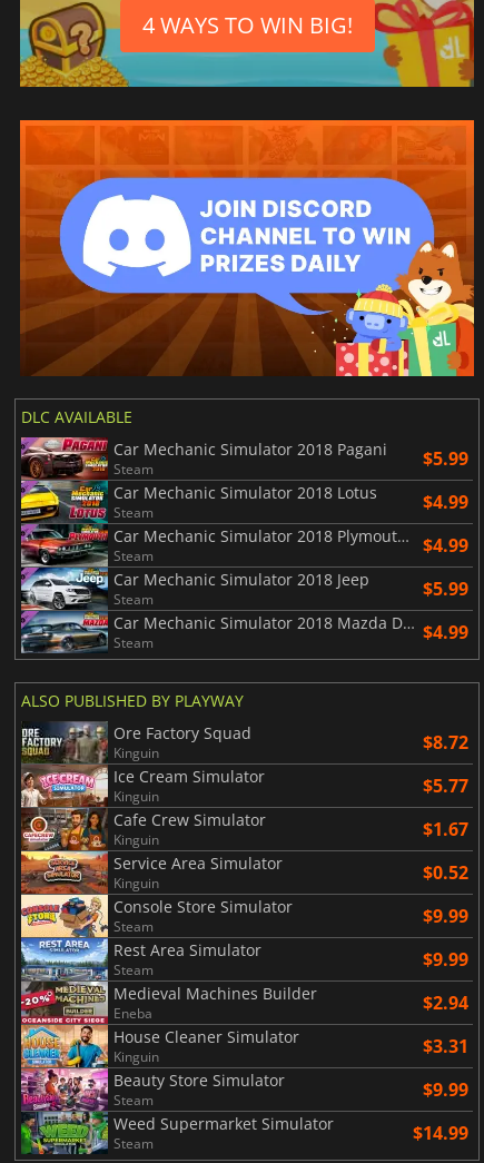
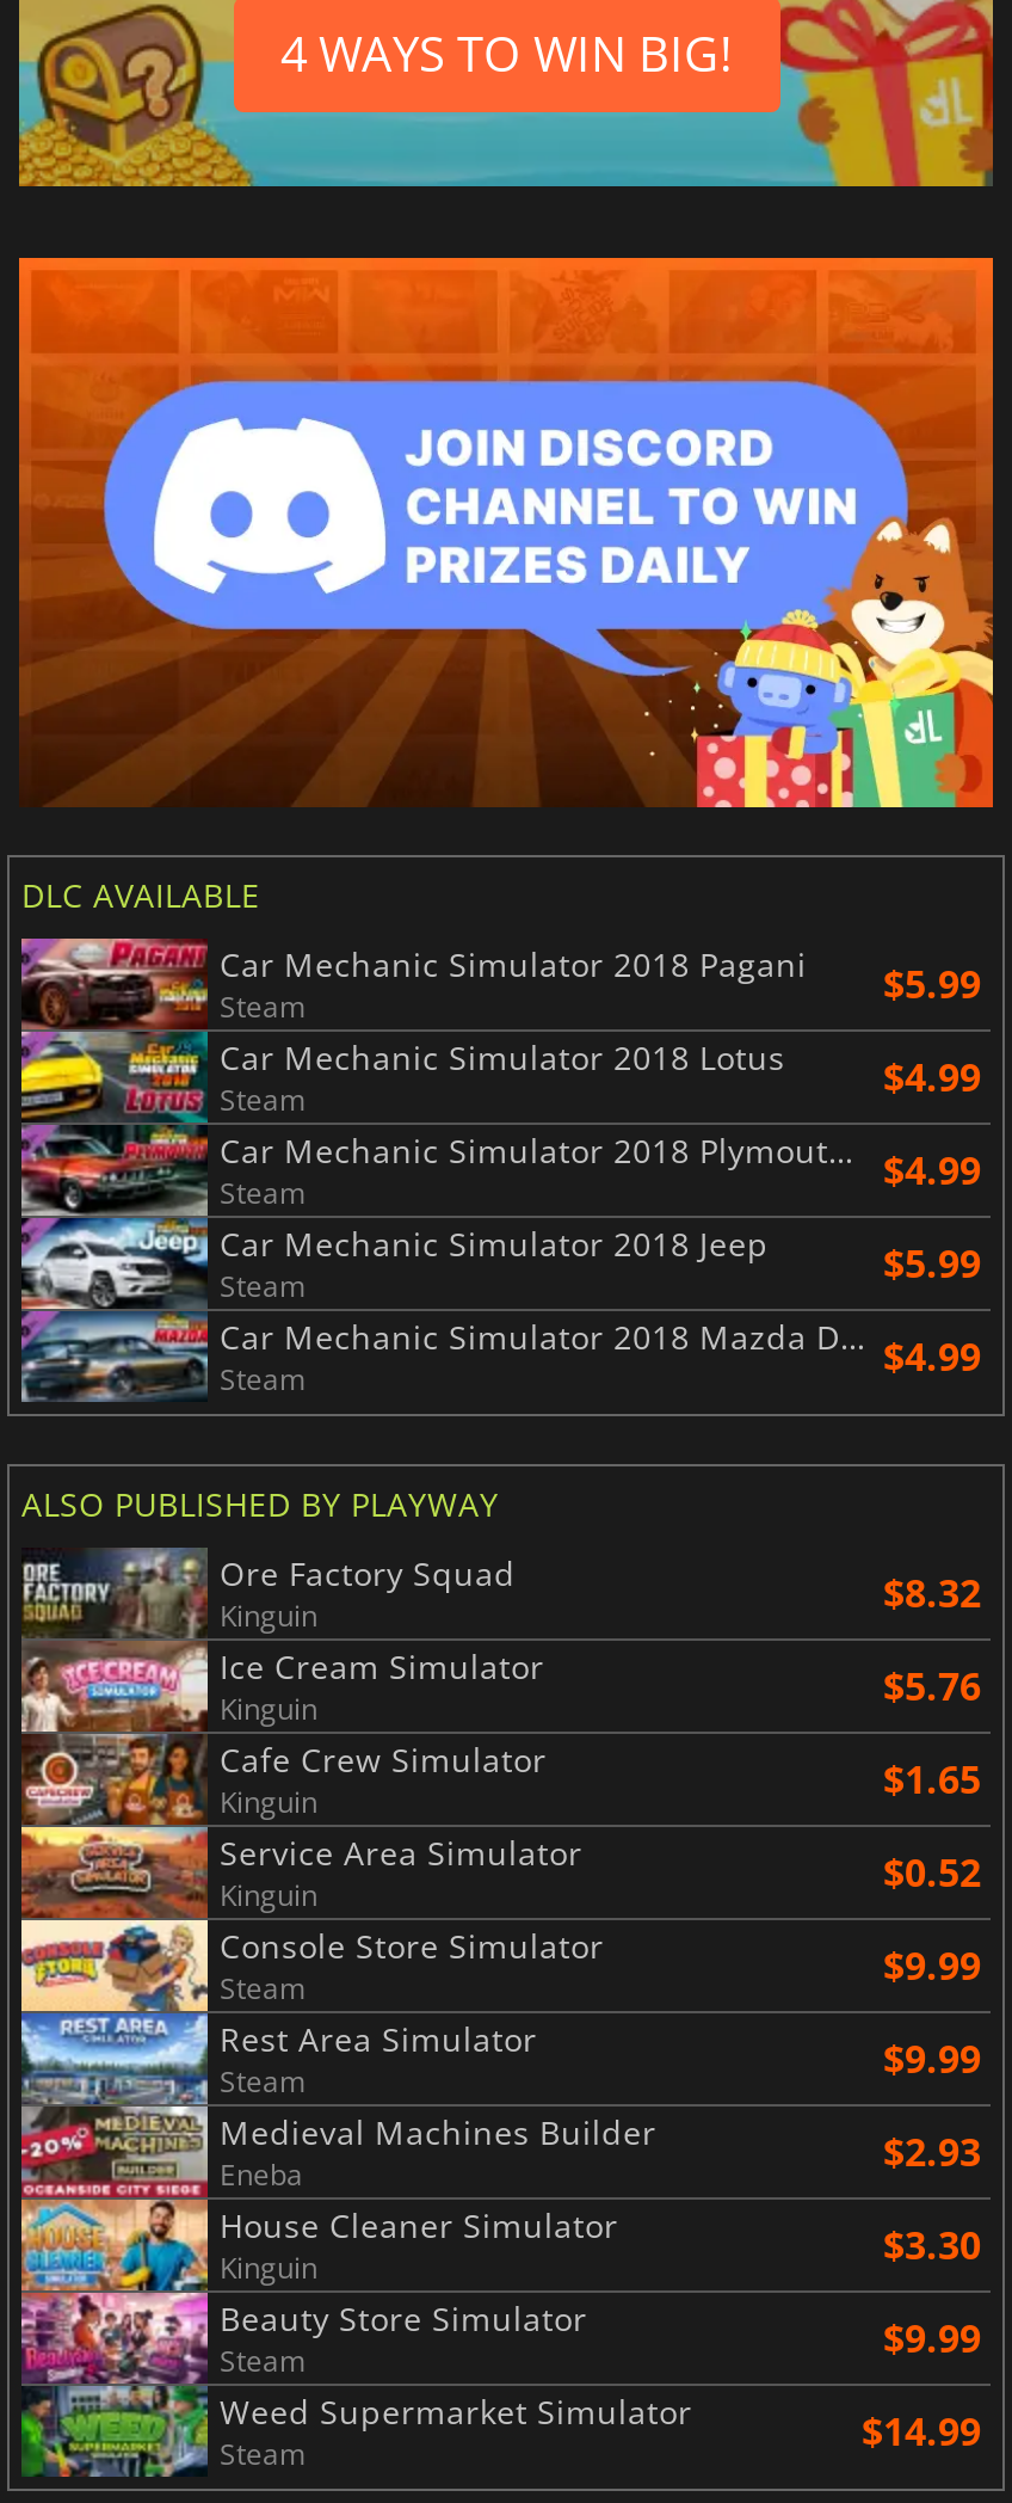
- $8.72
+ $8.32

- $5.77
+ $5.76

- $1.67
+ $1.65

- $2.94
+ $2.93

- $3.31
+ $3.30
